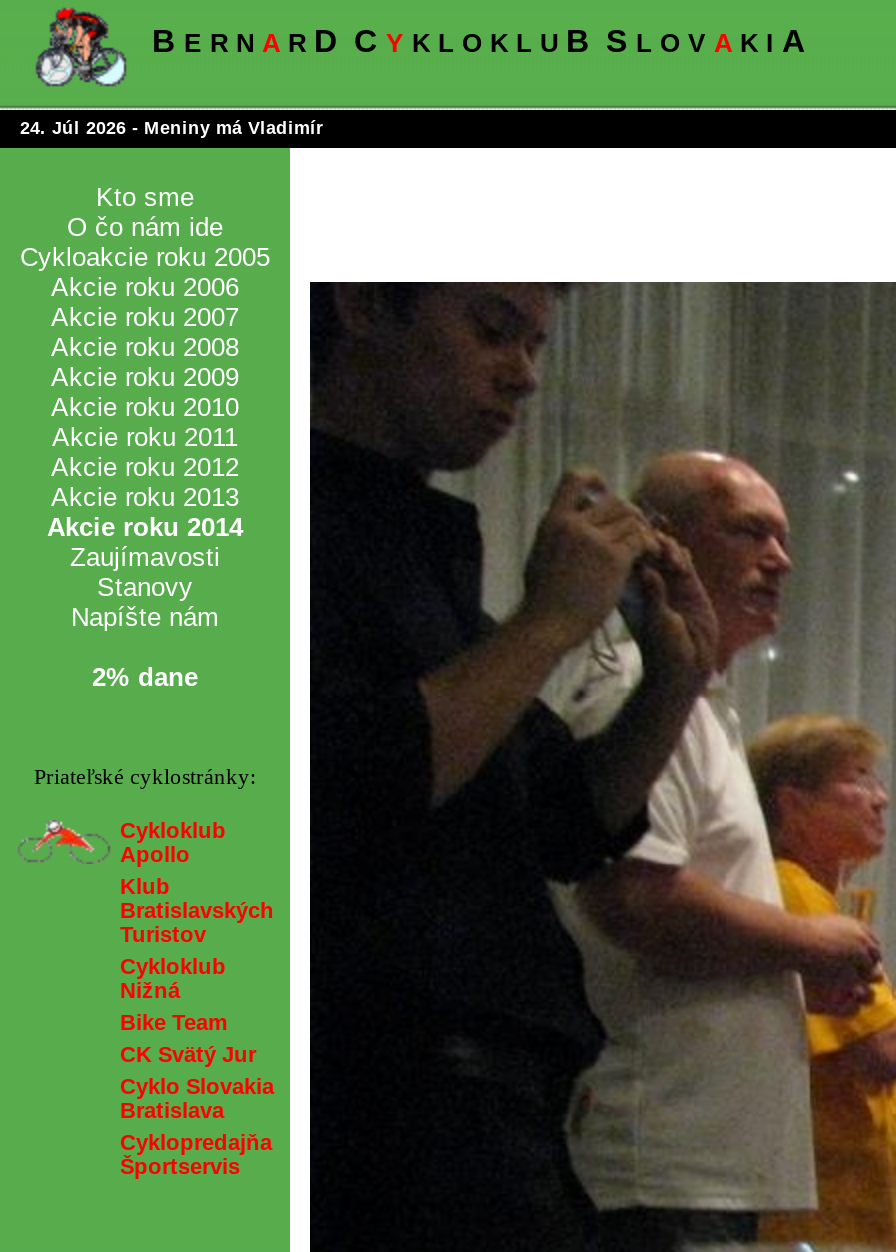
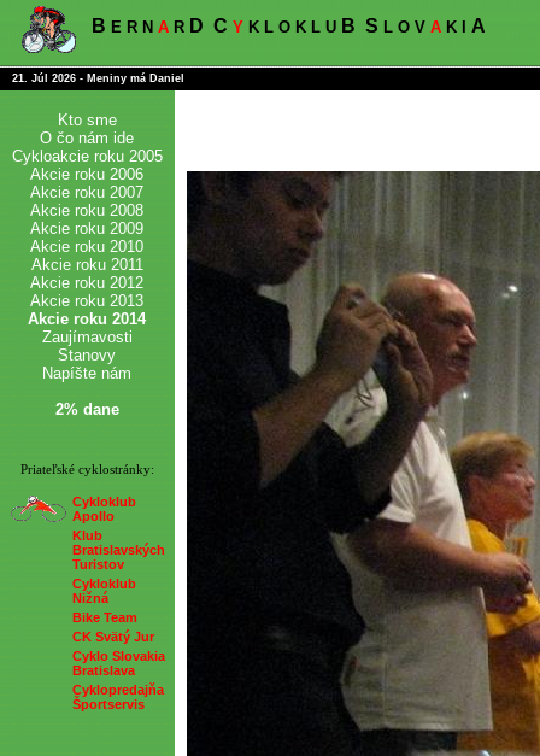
- 24. Júl 2026 - Meniny má Vladimír
+ 21. Júl 2026 - Meniny má Daniel
